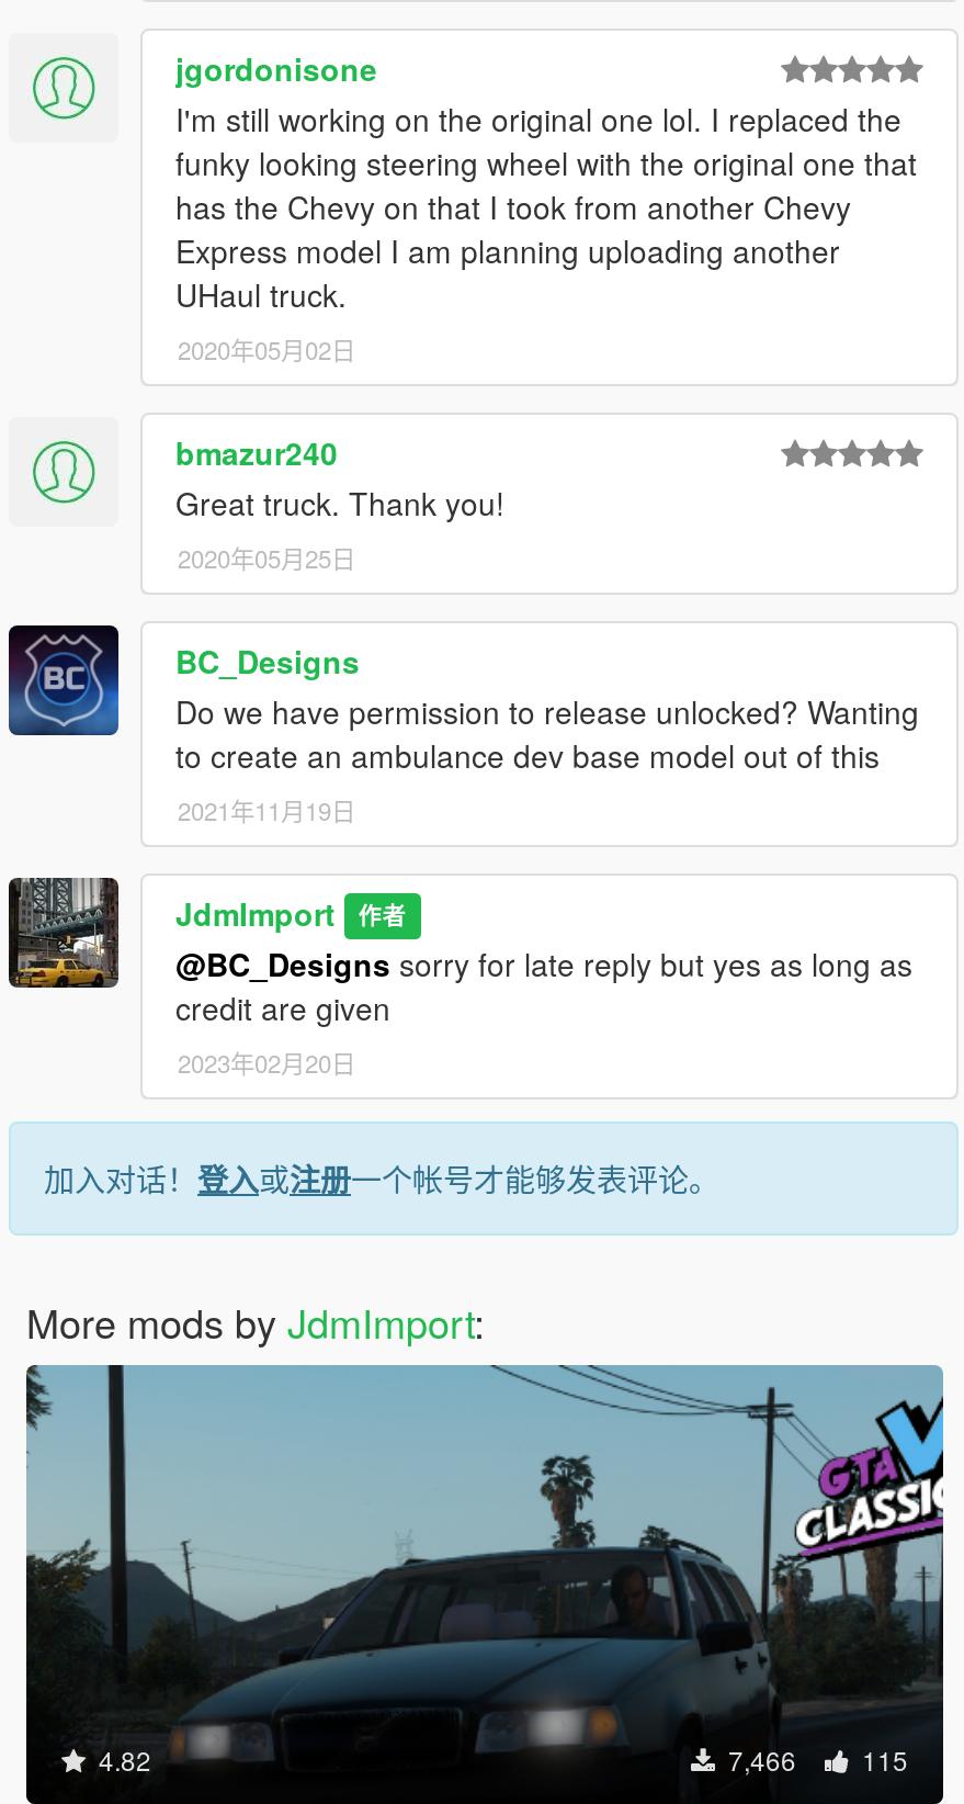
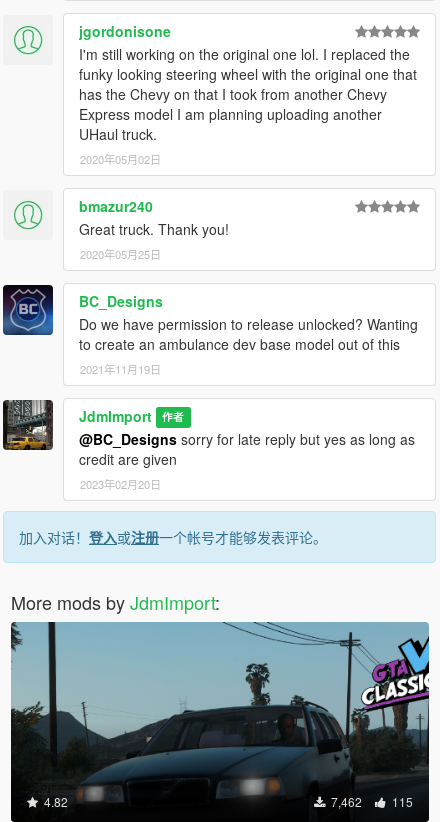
- 7,466 115
+ 7,462 115
